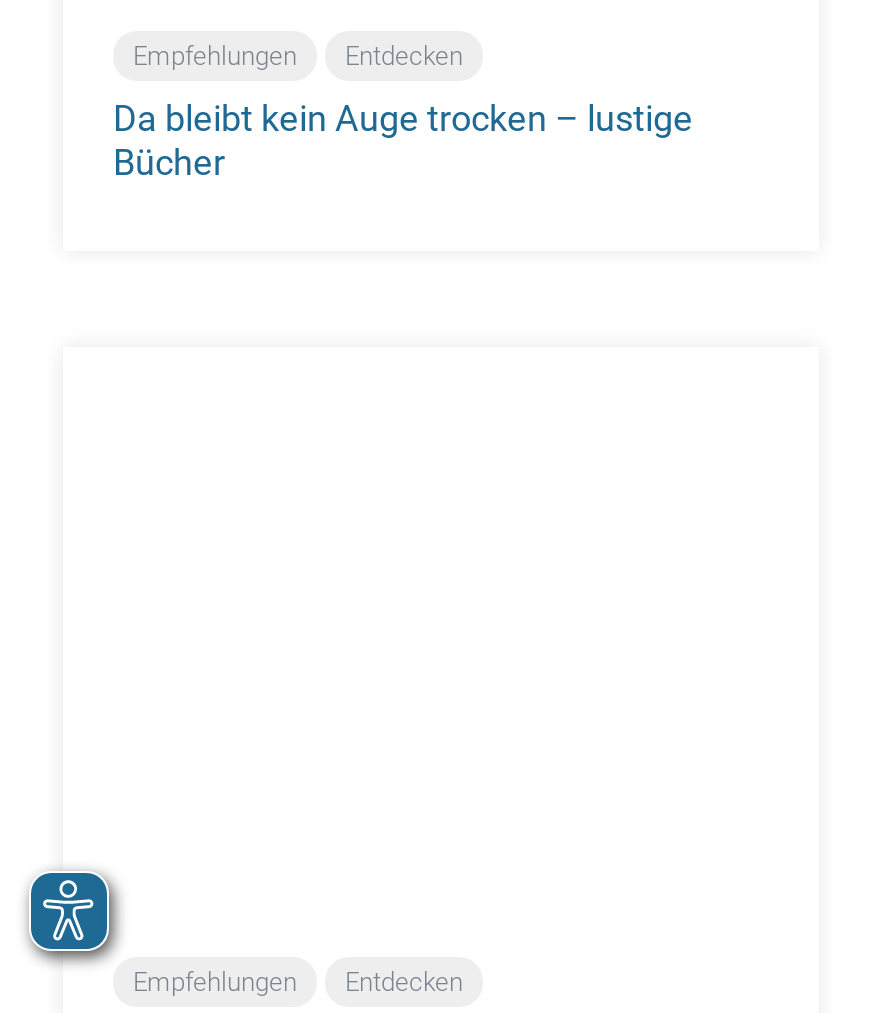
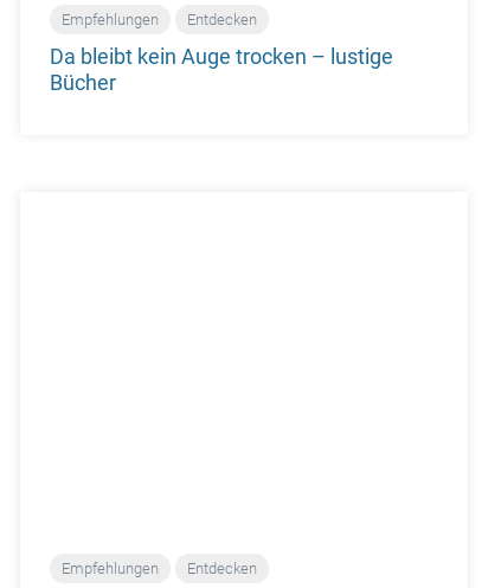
- [image]
